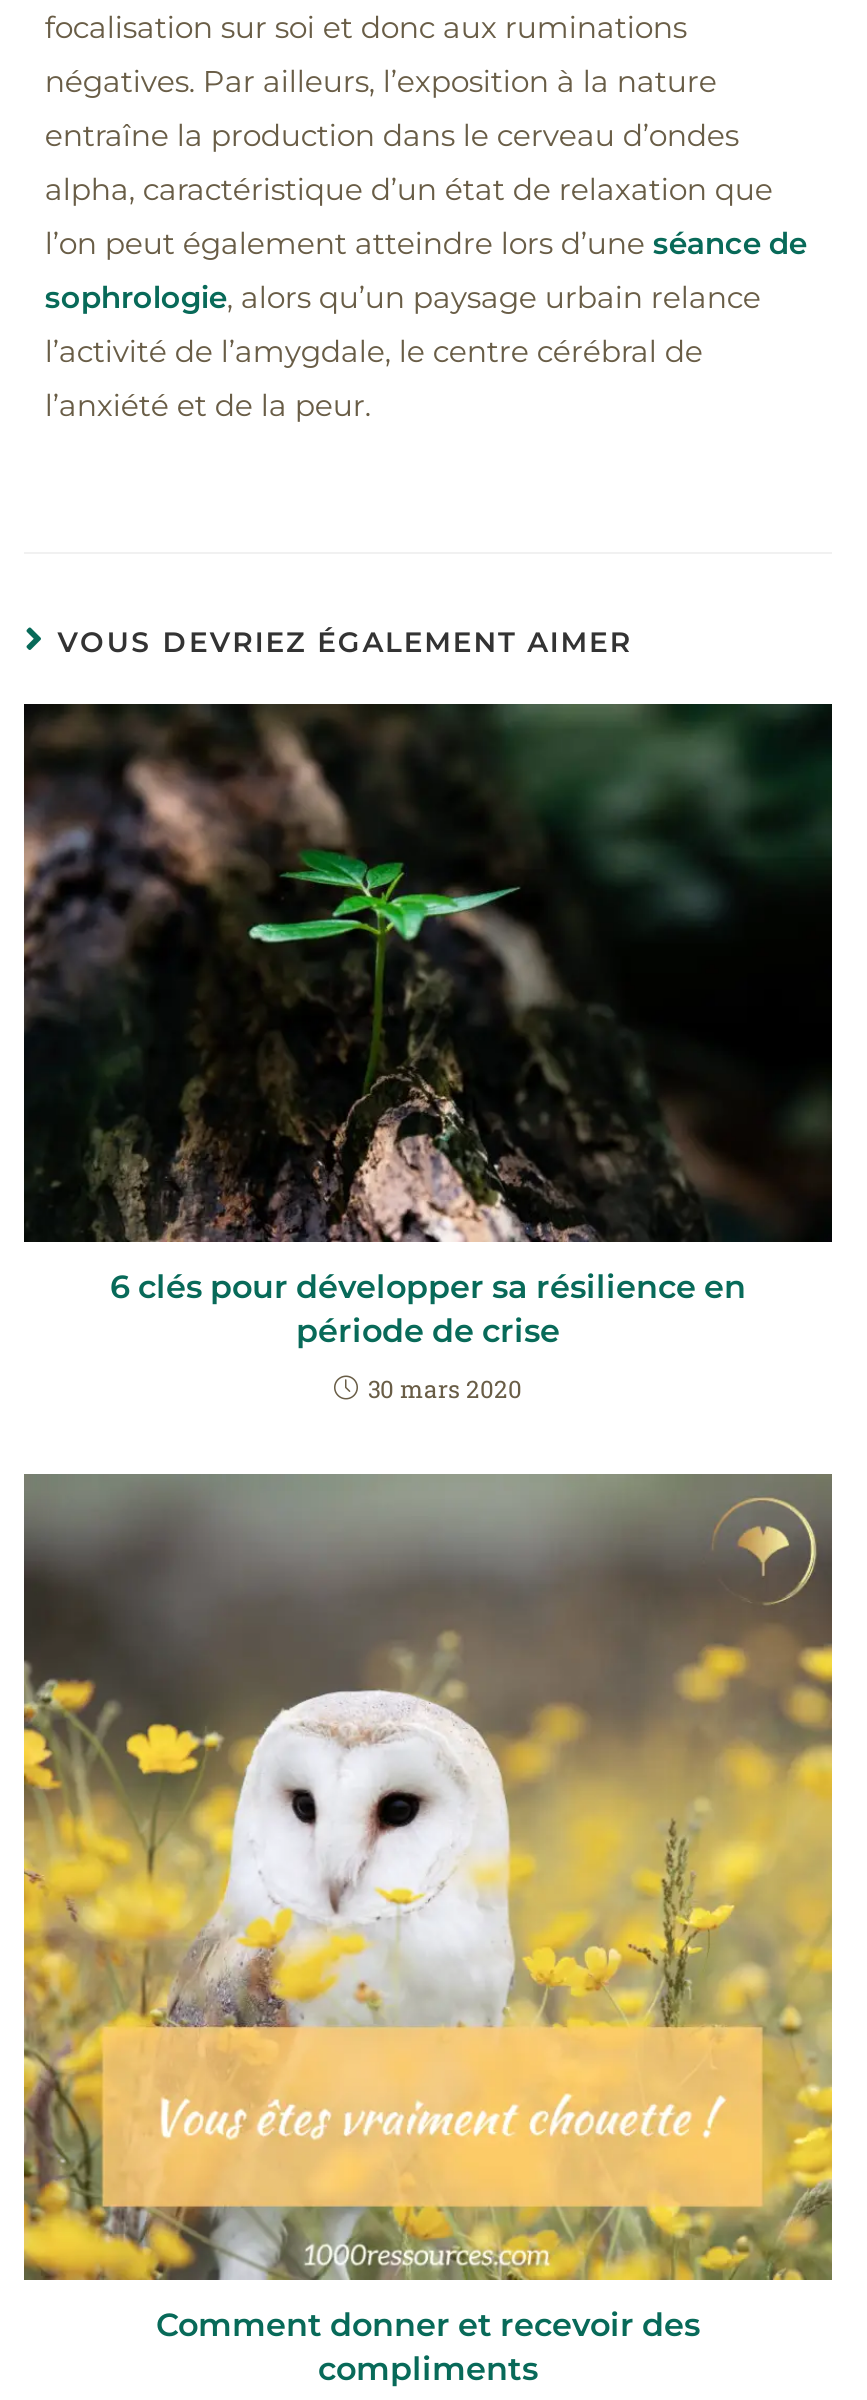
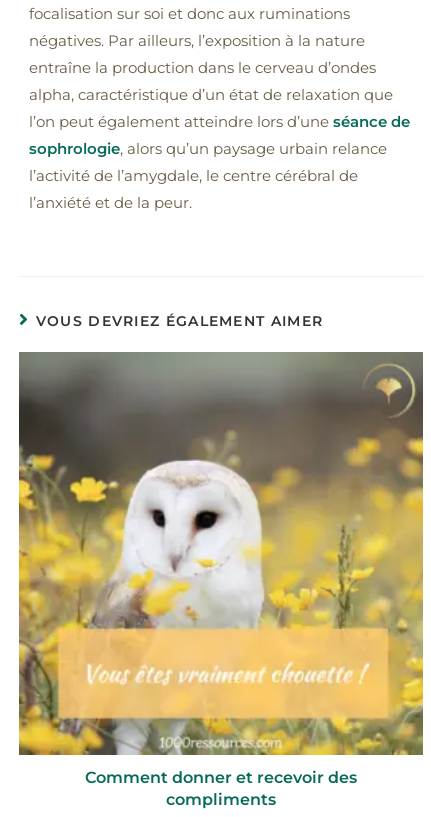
- [image]
- 6 clés pour développer sa résilience en
- période de crise
- 30 mars 2020
